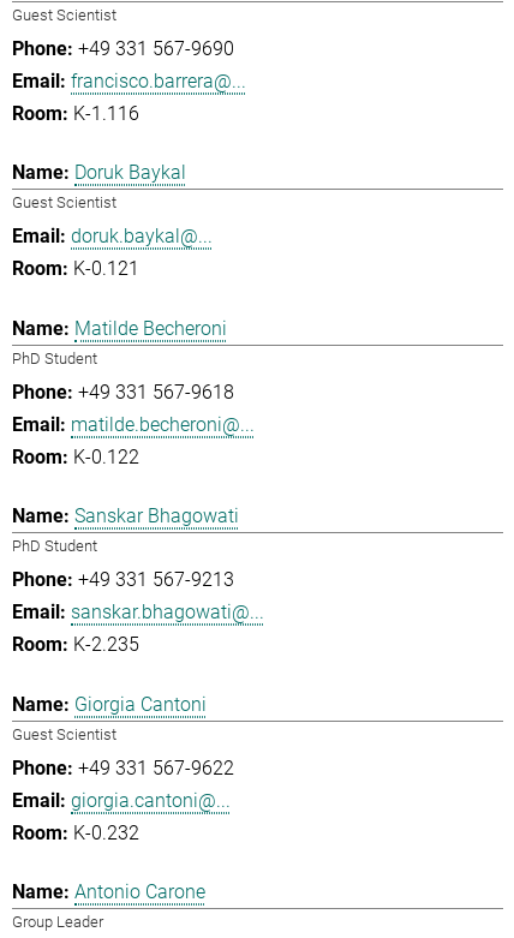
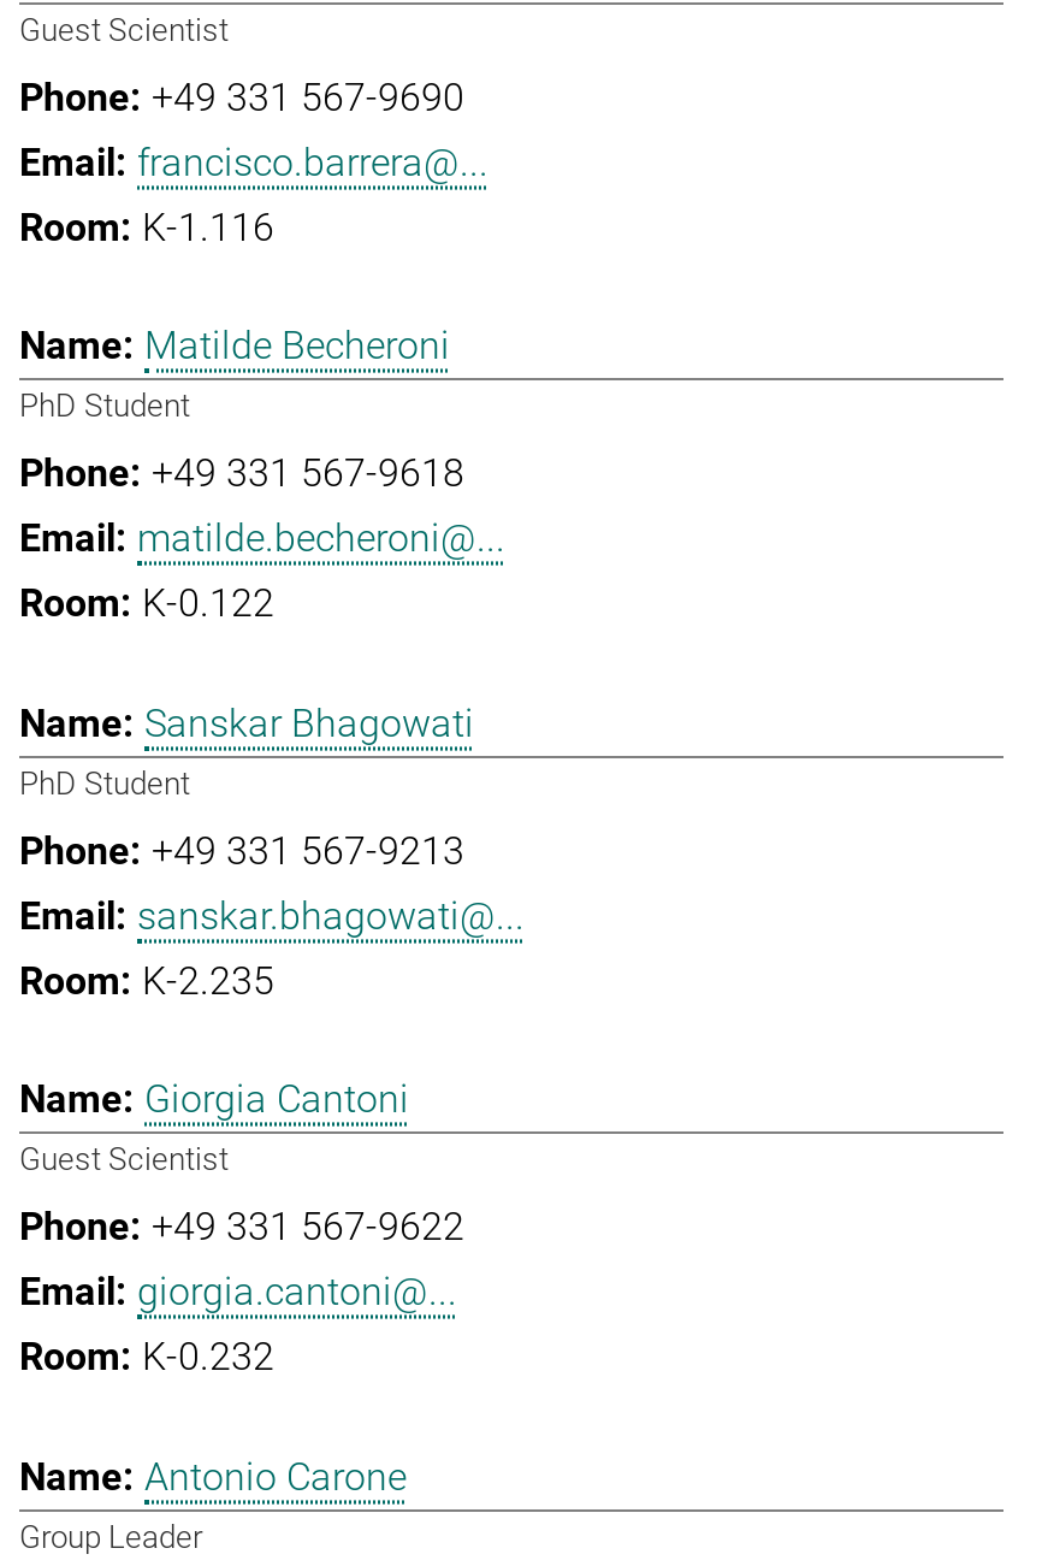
- Doruk Baykal
- Guest Scientist
- doruk.baykal@...
- K-0.121
